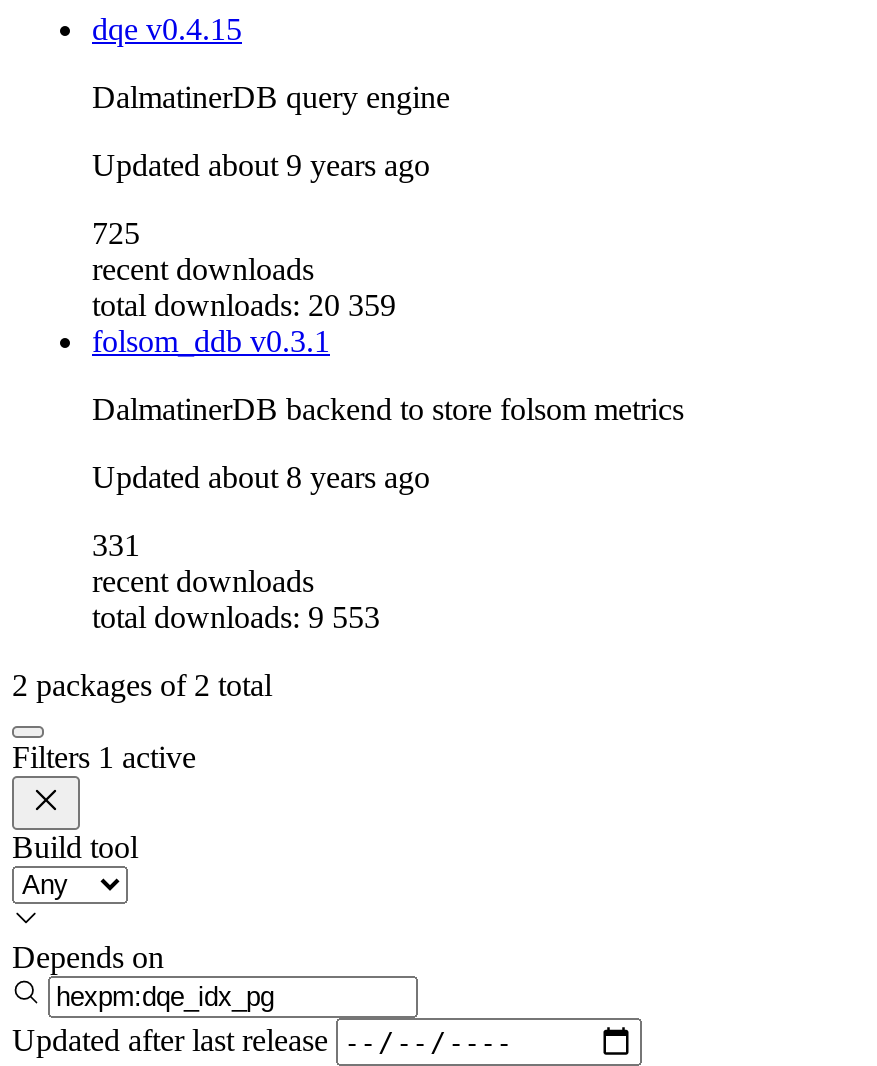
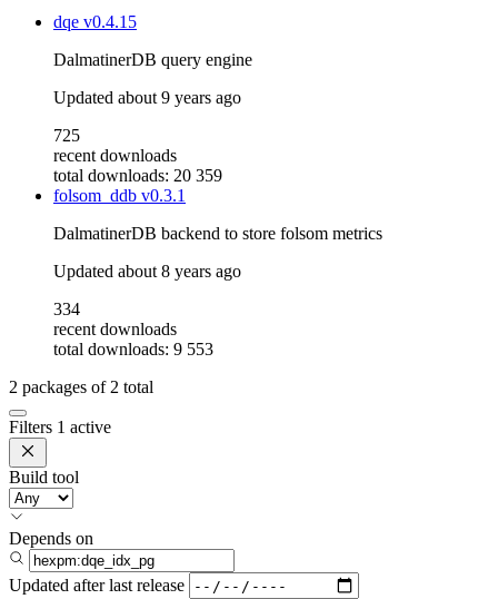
- 331
+ 334
